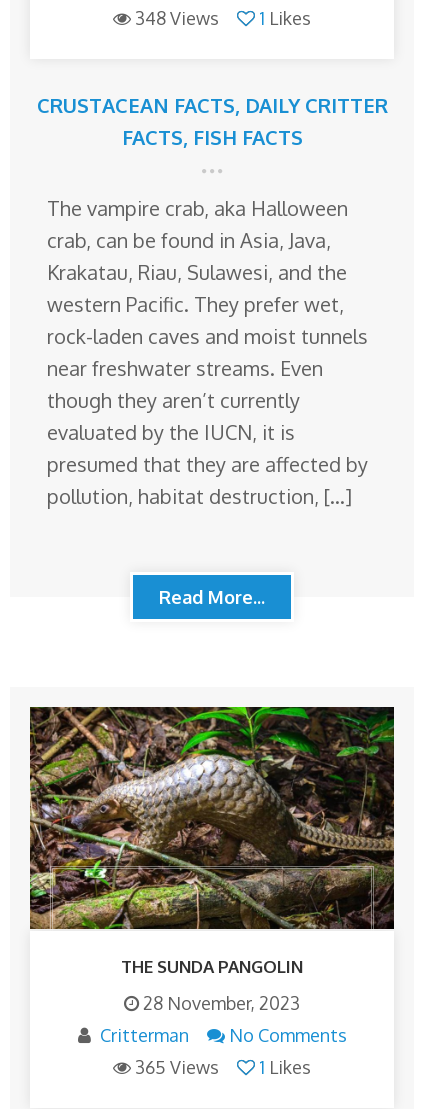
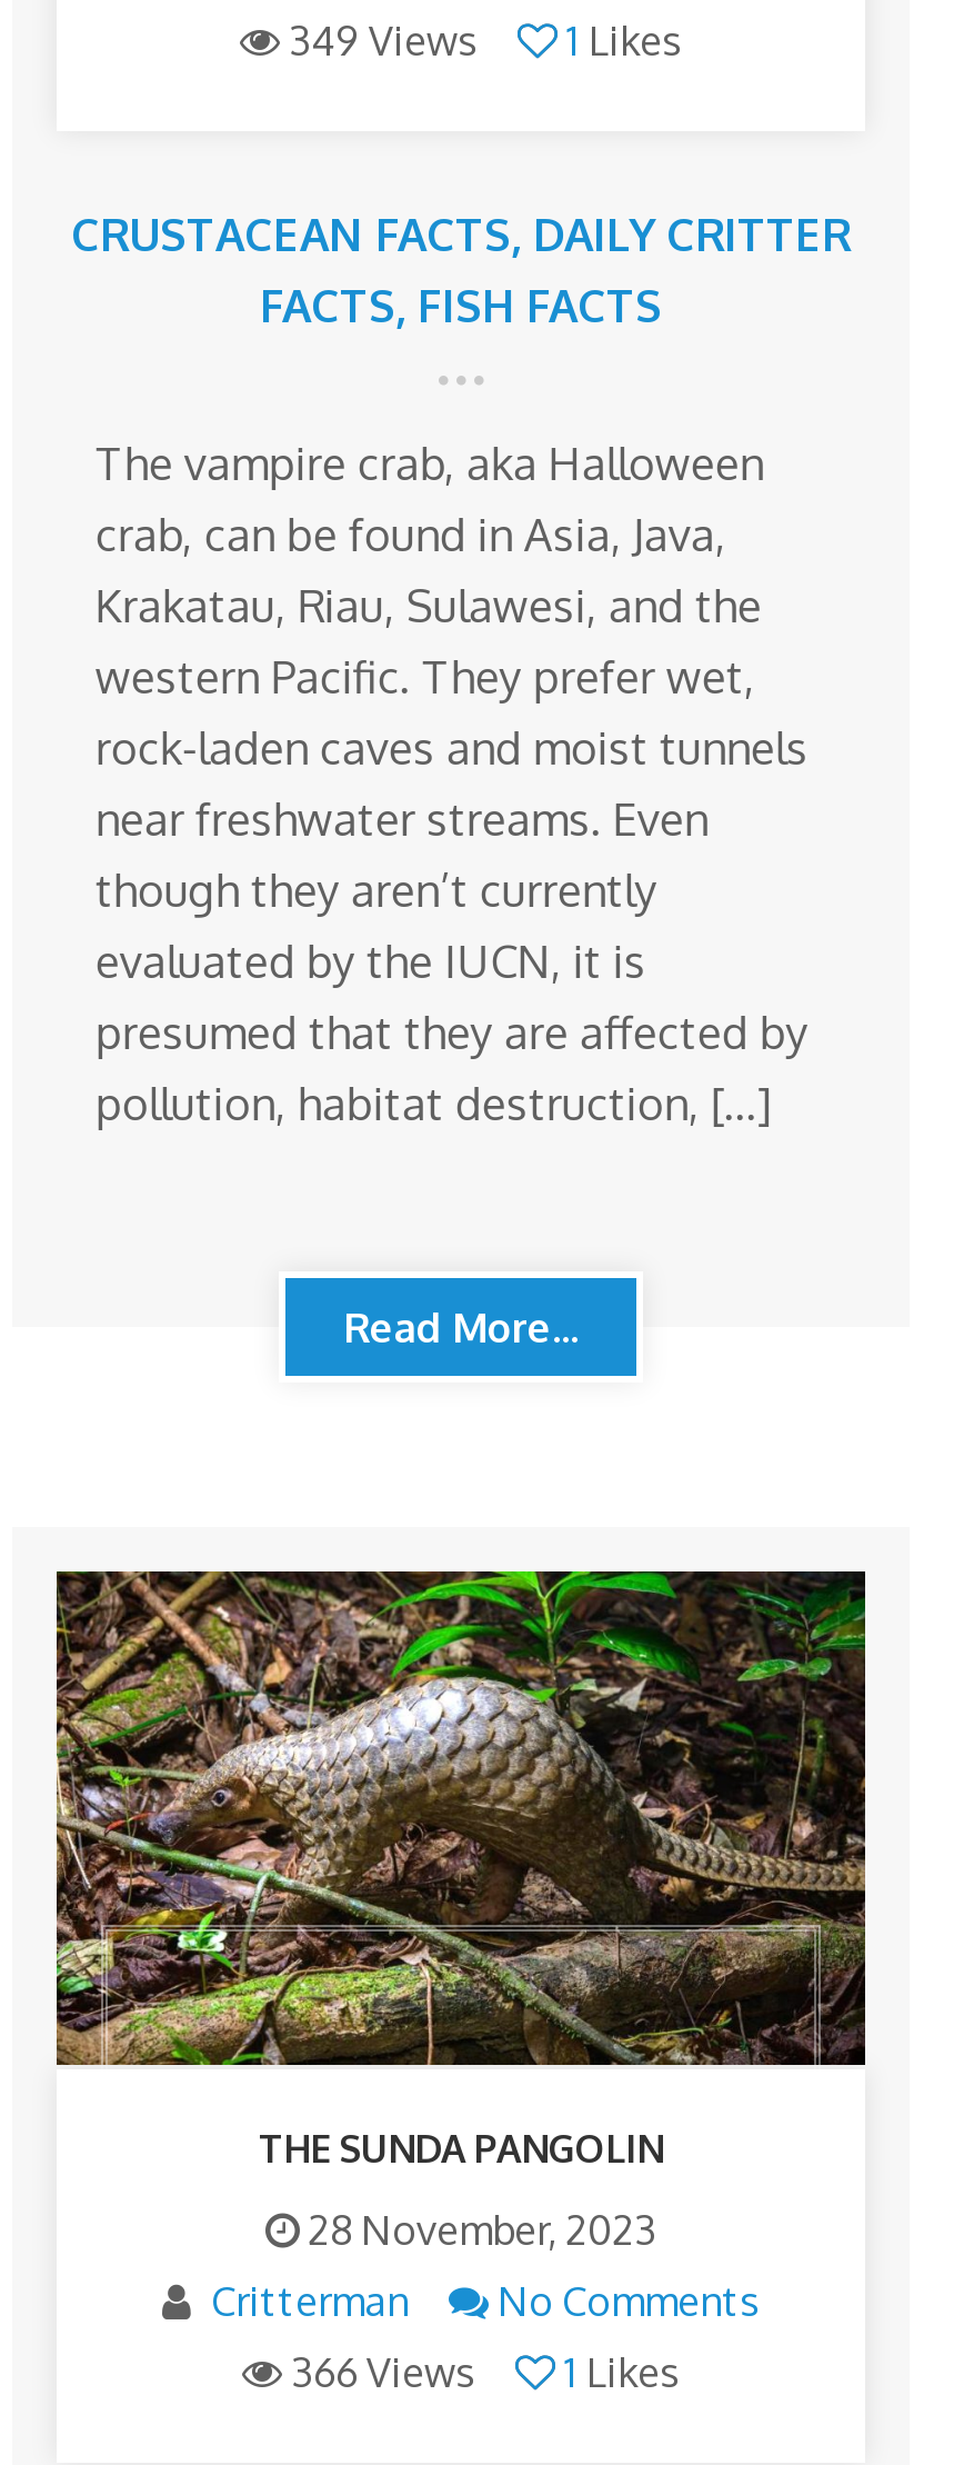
- 348 Views 1 Likes
+ 349 Views 1 Likes

- 365 Views 1 Likes
+ 366 Views 1 Likes
